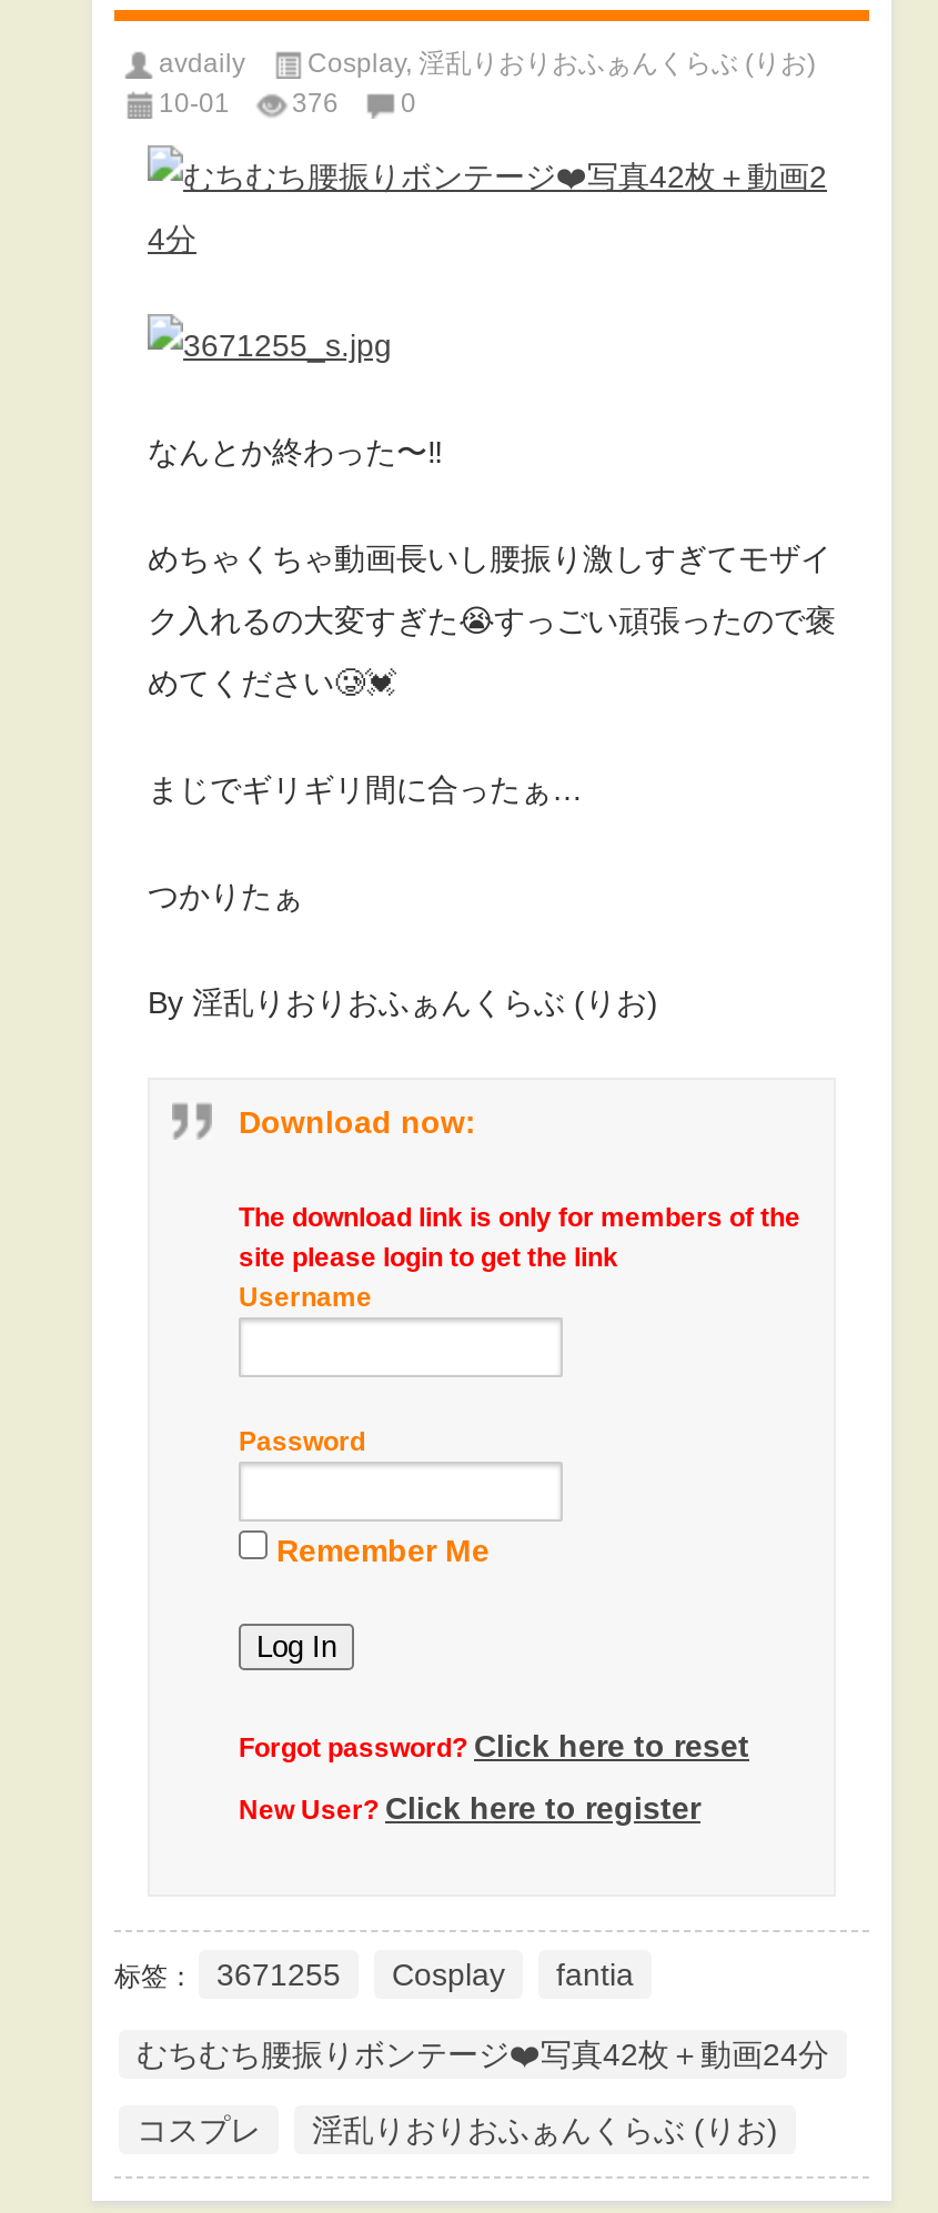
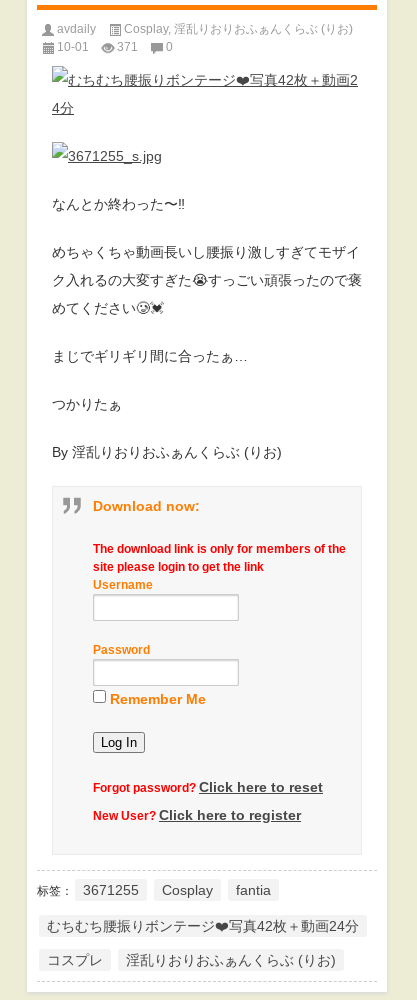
- 10-01 376 0
+ 10-01 371 0
